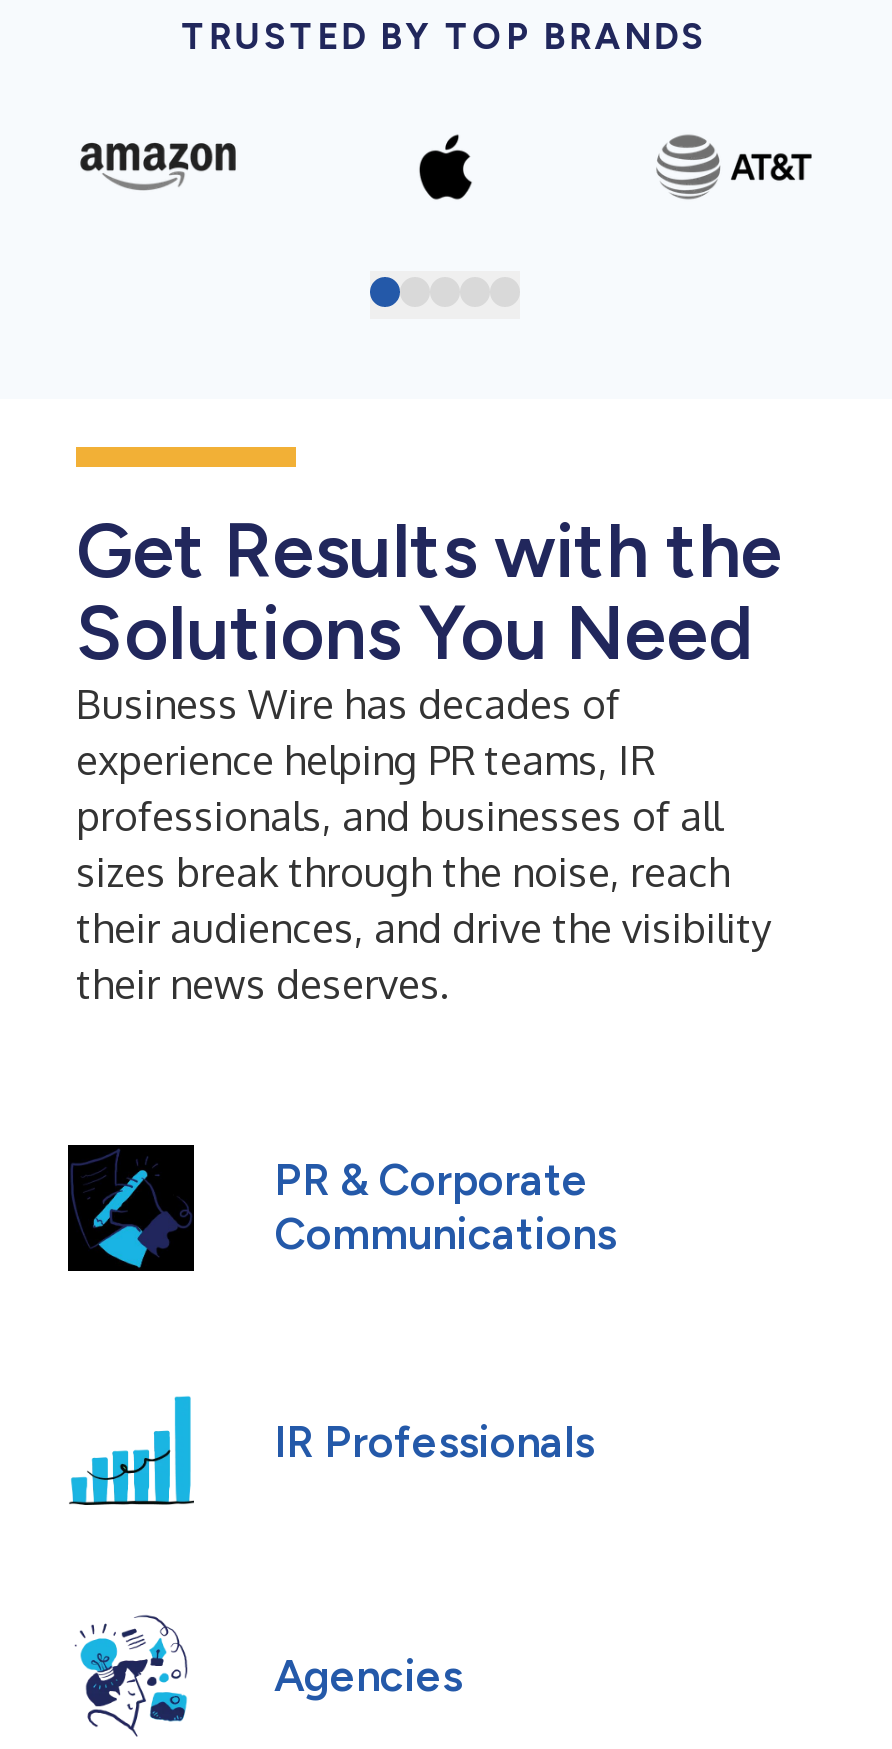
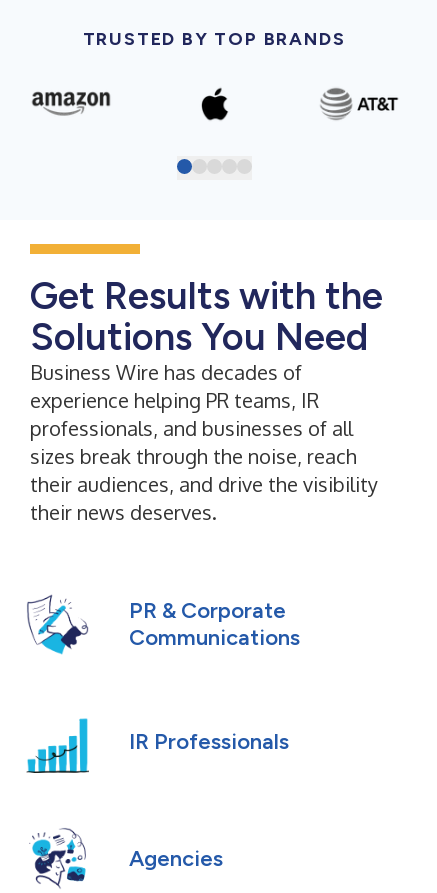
- [image]
+ [image]
